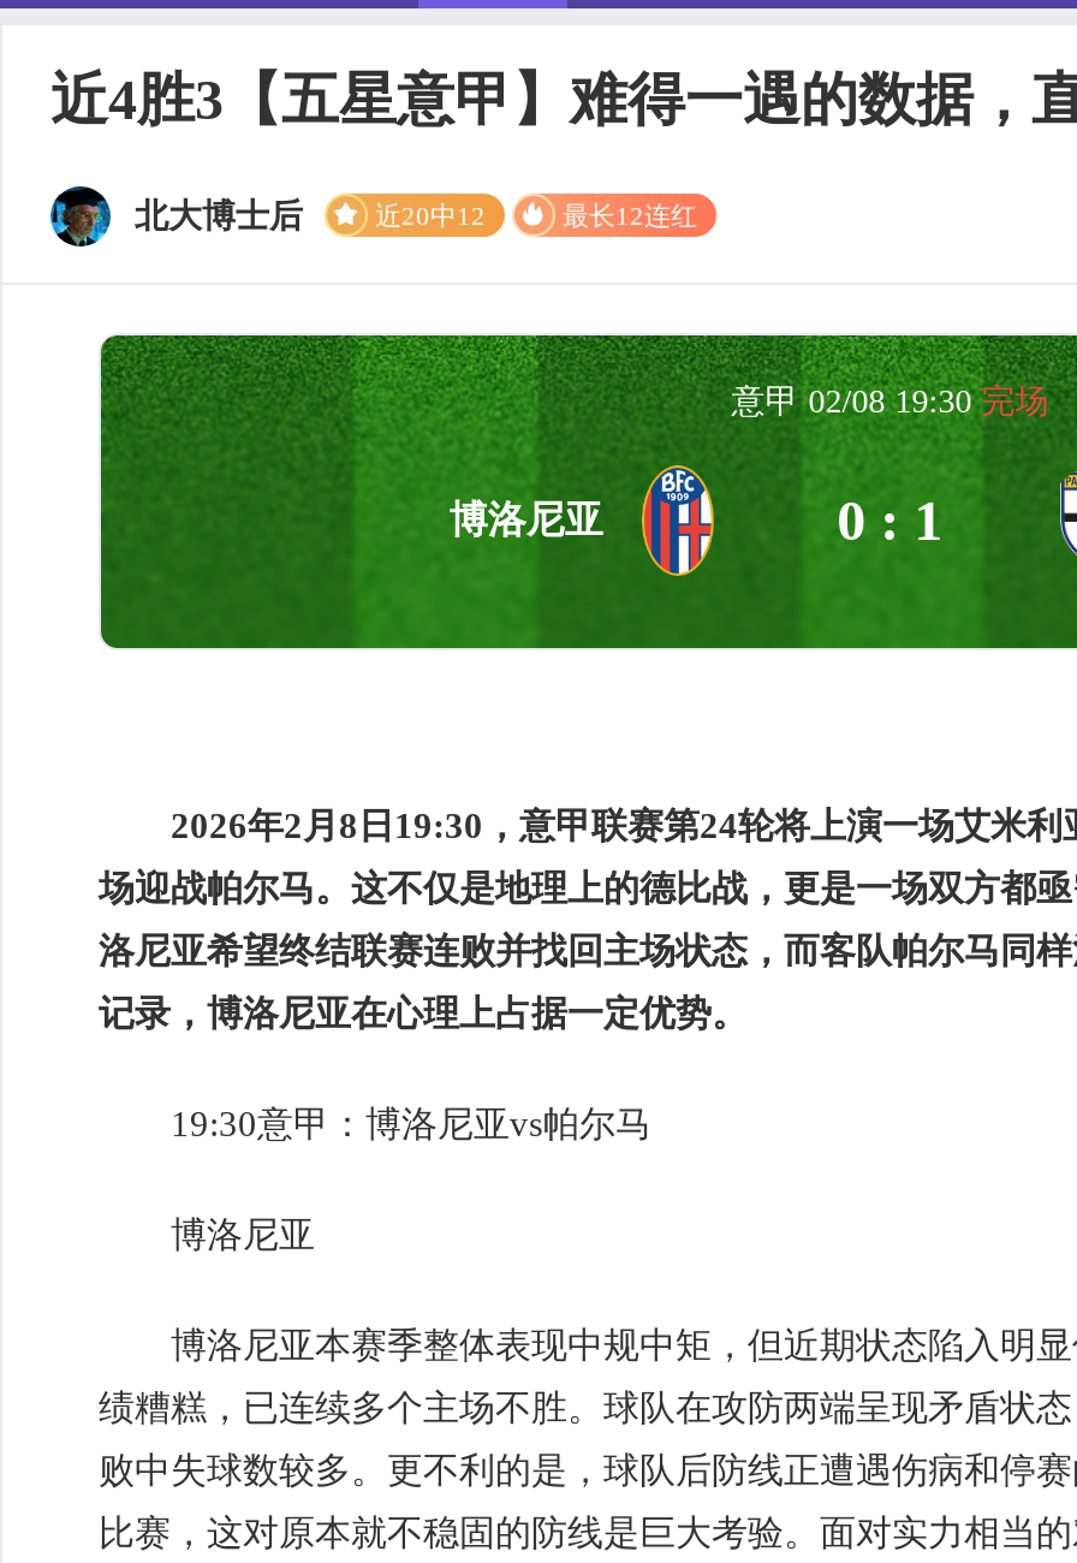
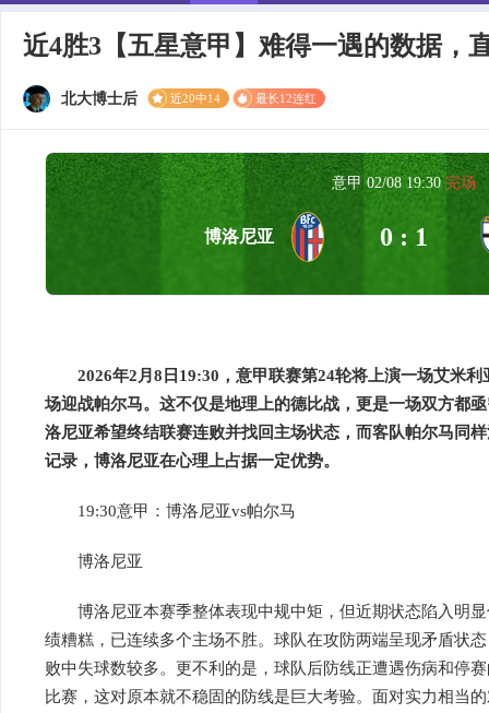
- 近20中12
+ 近20中14
